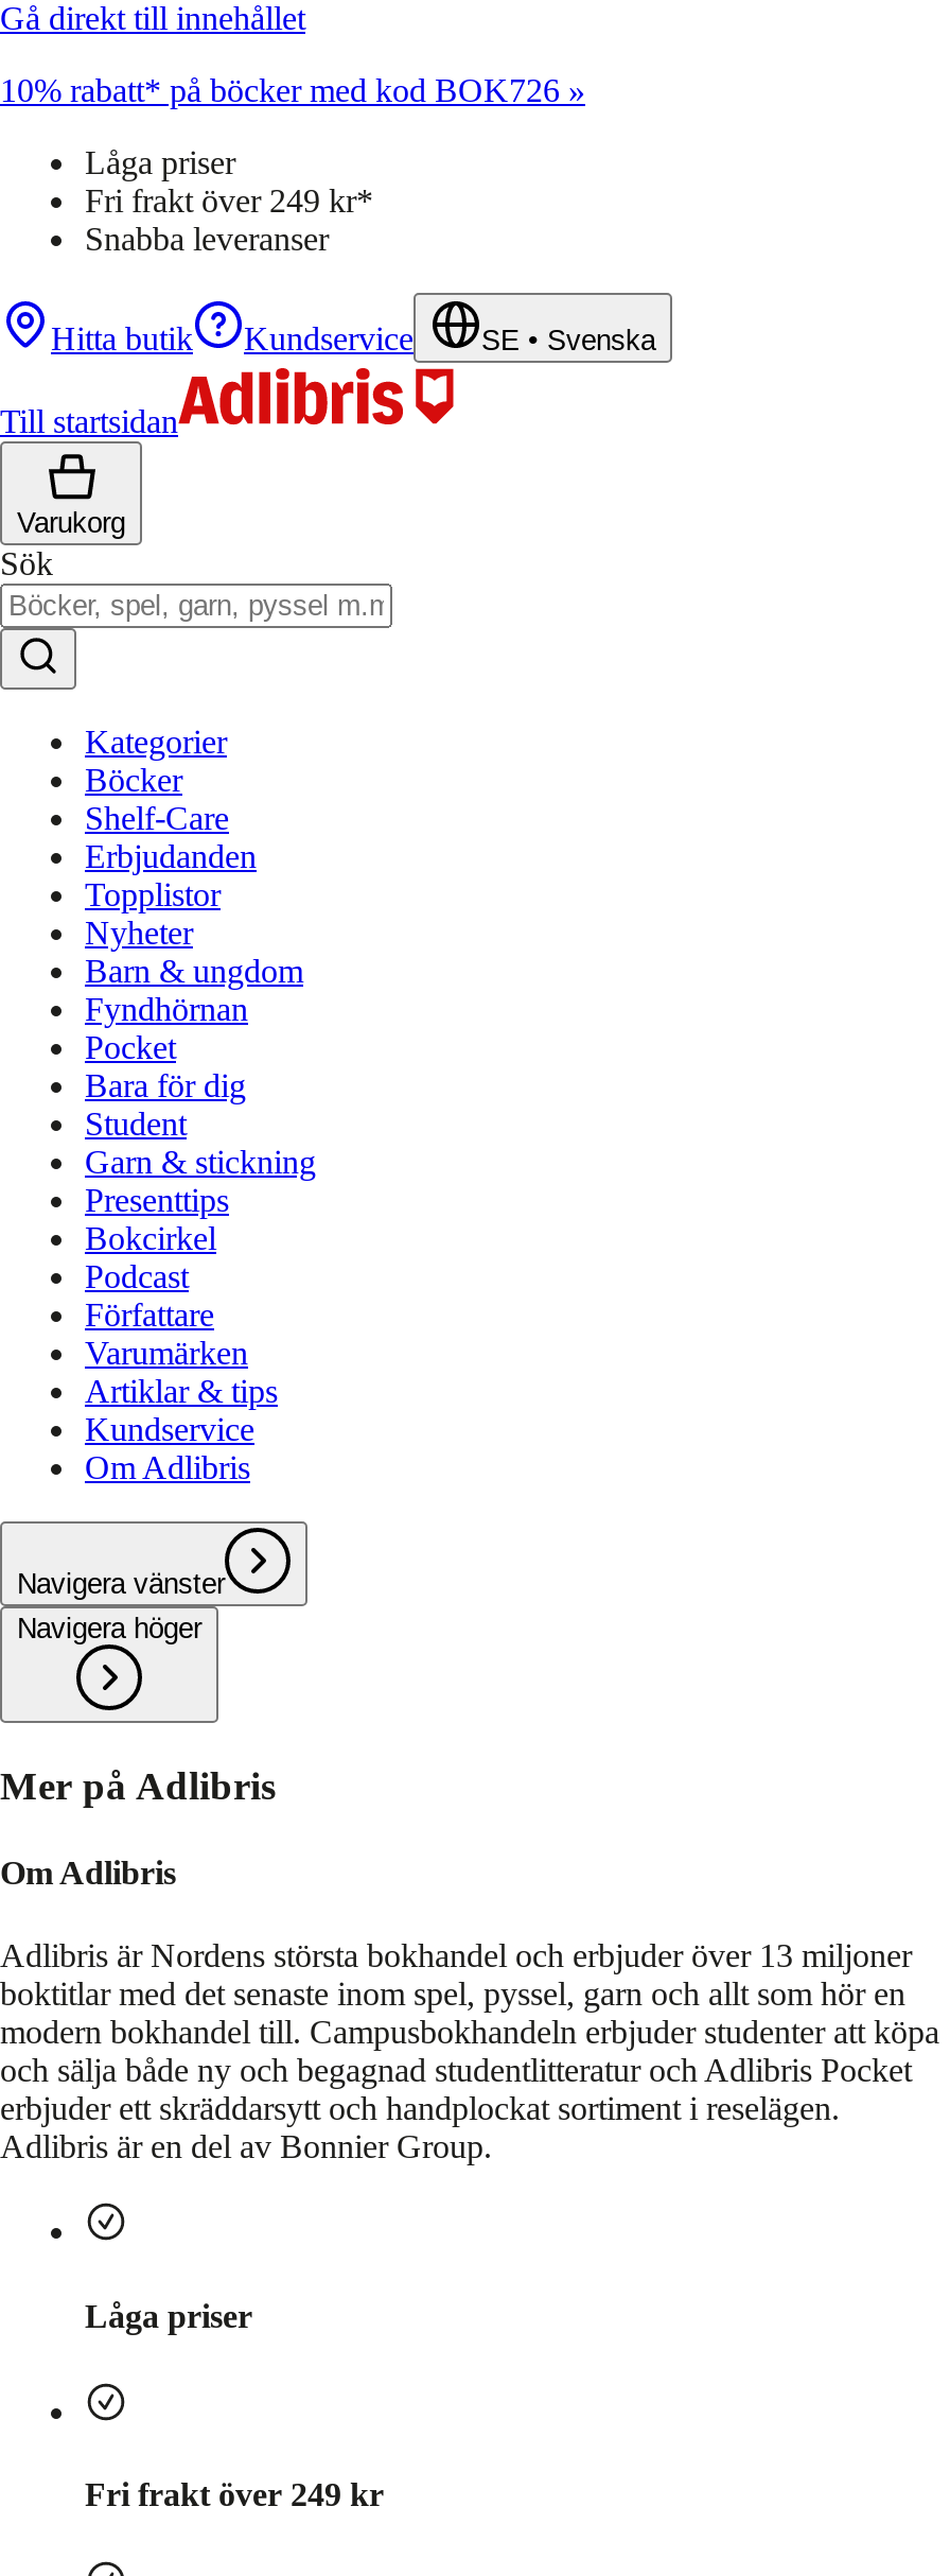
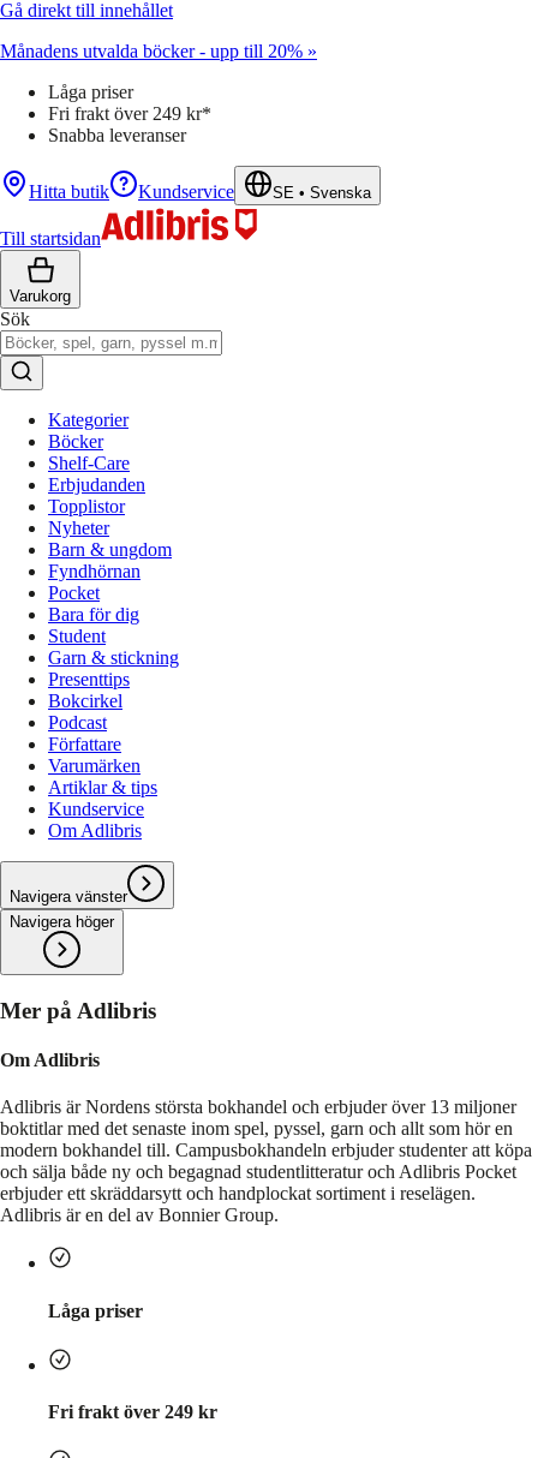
- 10% rabatt* på böcker med kod BOK726 »
+ Månadens utvalda böcker - upp till 20% »
